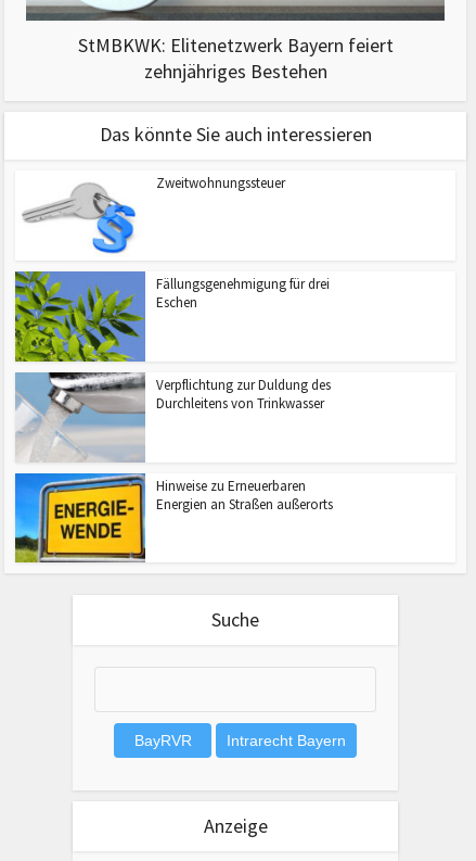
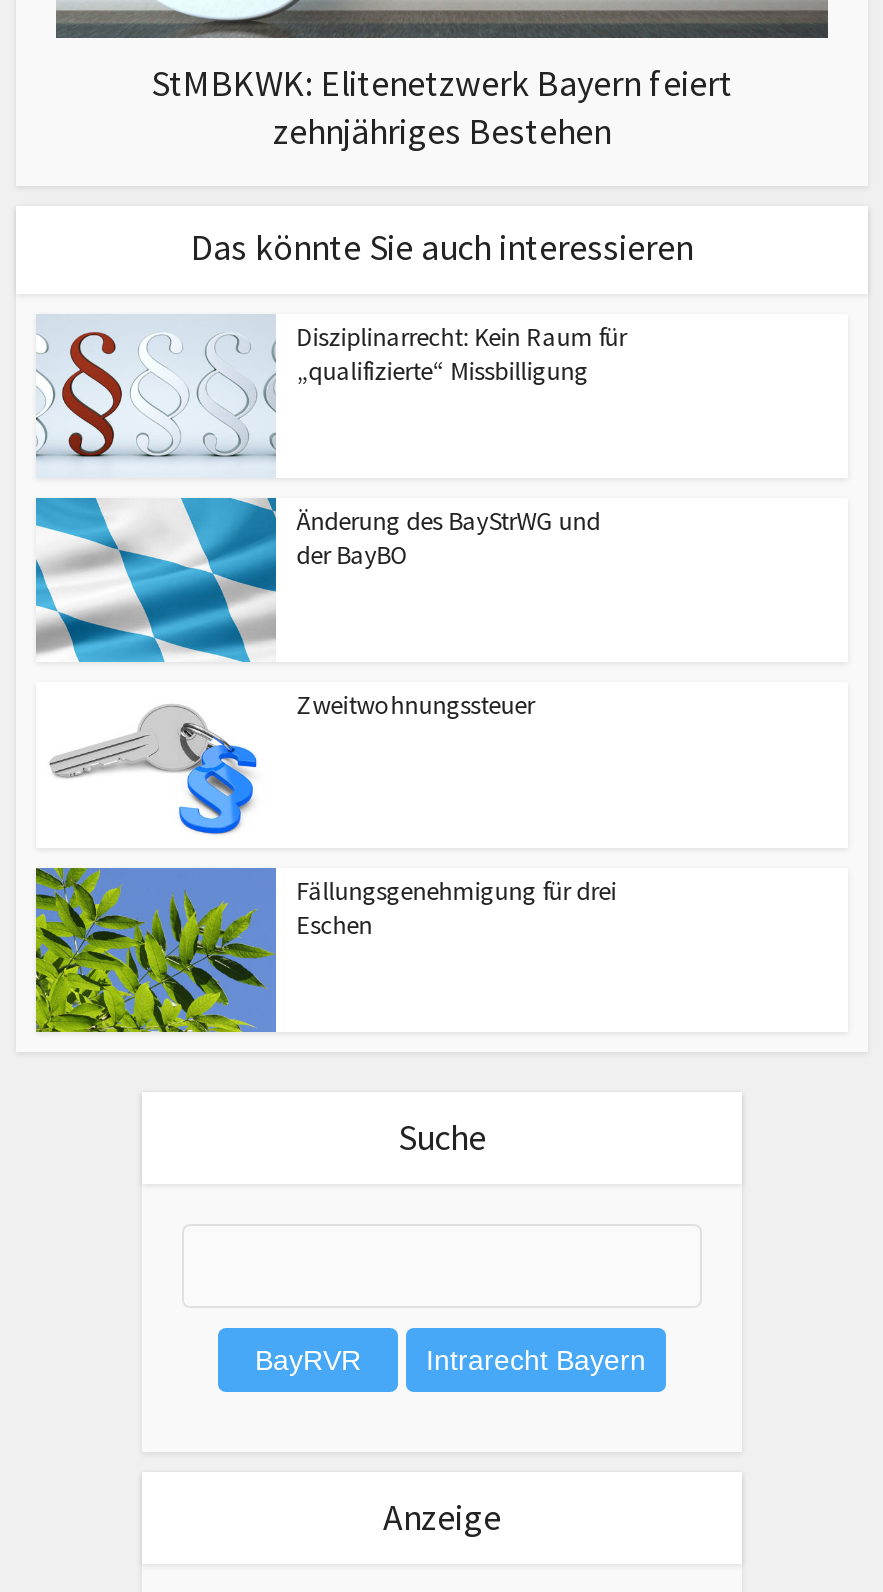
+ [image]
+ Disziplinarrecht: Kein Raum für
+ „qualifizierte“ Missbilligung

+ [image]
+ Änderung des BayStrWG und
+ der BayBO

moved down: [image] | Zweitwohnungssteuer | Fällungsgenehmigung für drei | Eschen

moved down: [image]

- [image]
- Verpflichtung zur Duldung des
- Durchleitens von Trinkwasser

- [image]
- Hinweise zu Erneuerbaren
- Energien an Straßen außerorts
